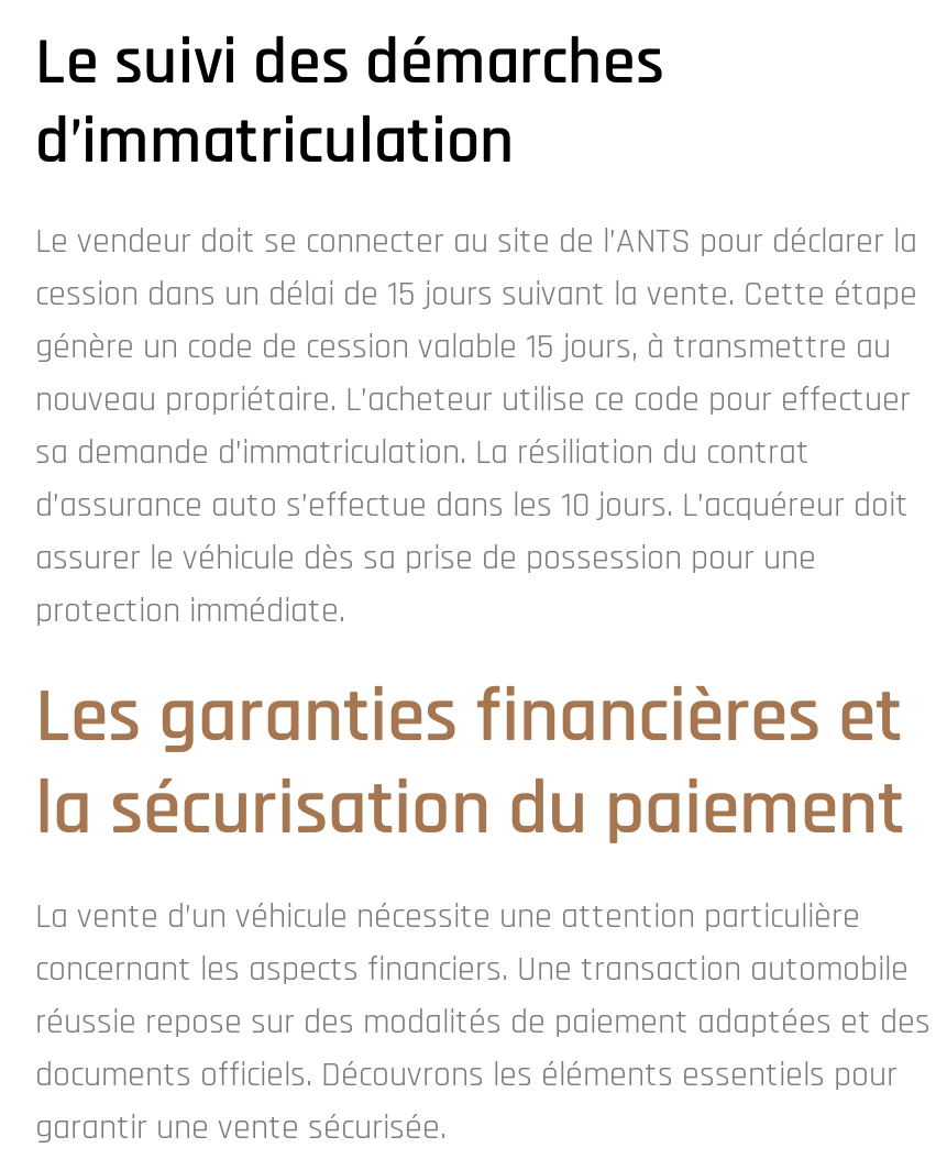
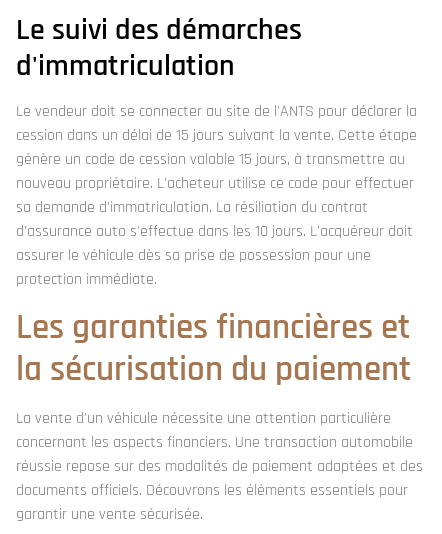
- d’immatriculation
- Le vendeur doit se connecter au site de l’ANTS pour déclarer la
+ d'immatriculation
+ Le vendeur doit se connecter au site de l'ANTS pour déclarer la

- nouveau propriétaire. L’acheteur utilise ce code pour effectuer
+ nouveau propriétaire. L'acheteur utilise ce code pour effectuer

- sa demande d’immatriculation. La résiliation du contrat
+ sa demande d'immatriculation. La résiliation du contrat

- d’assurance auto s’effectue dans les 10 jours. L’acquéreur doit
+ d'assurance auto s'effectue dans les 10 jours. L'acquéreur doit

- La vente d’un véhicule nécessite une attention particulière
+ La vente d'un véhicule nécessite une attention particulière
